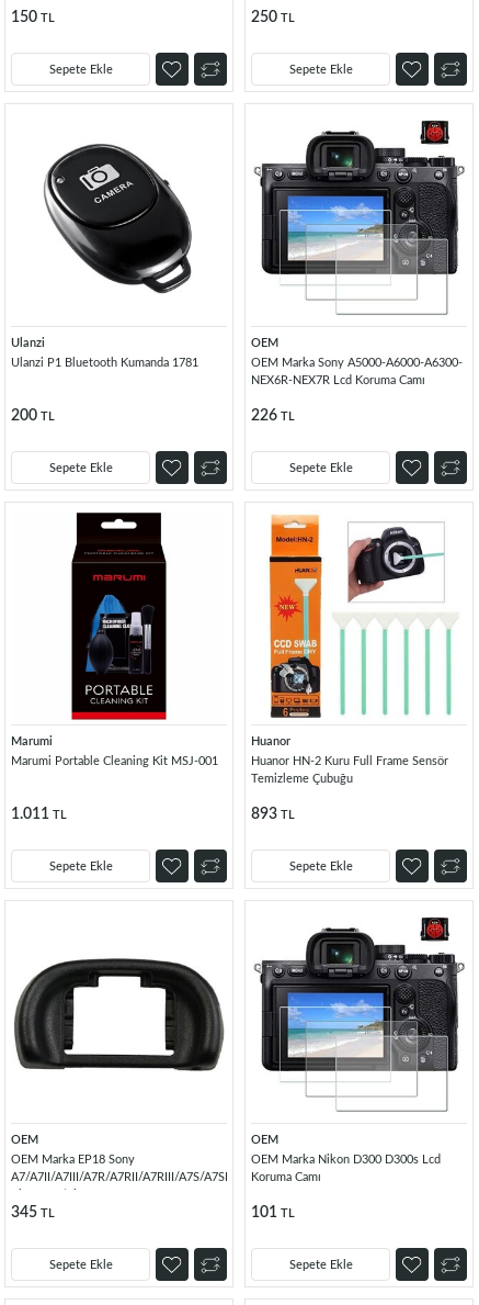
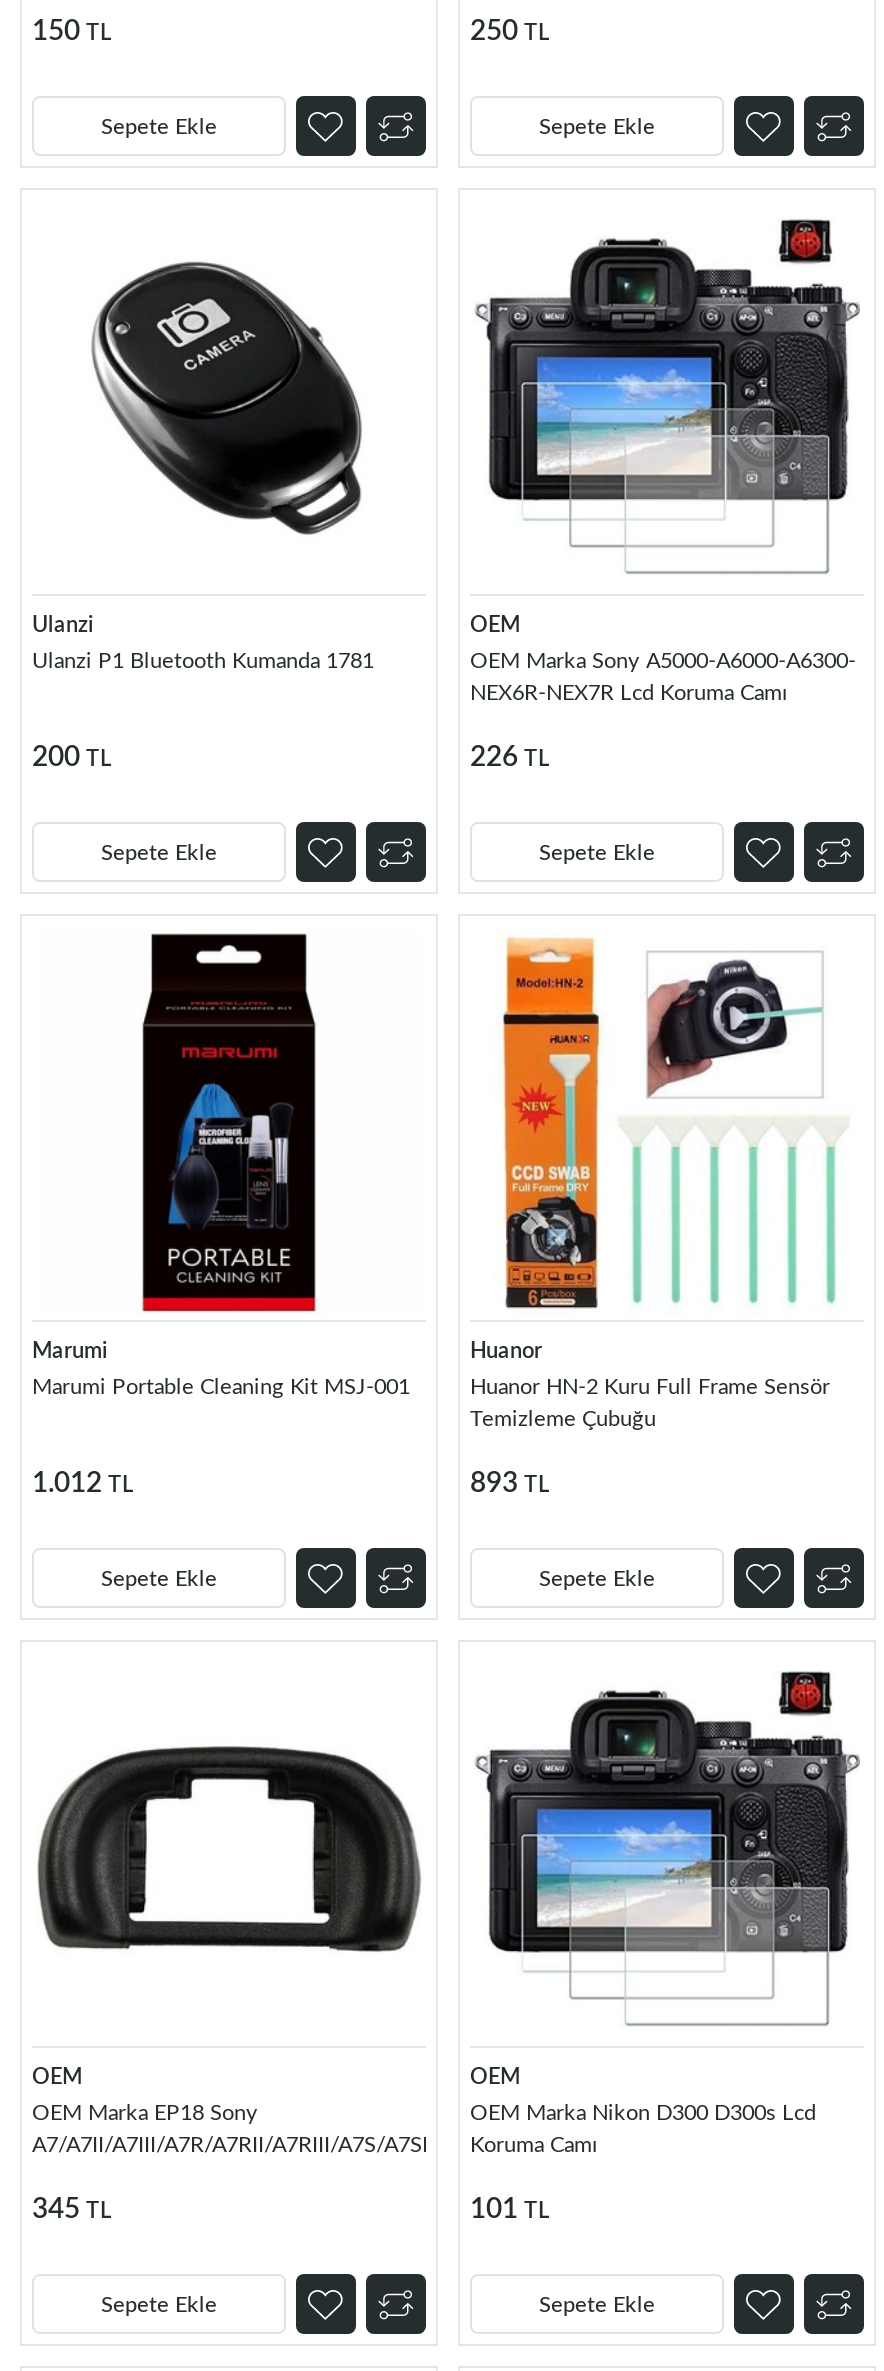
- 1.011 TL
+ 1.012 TL
